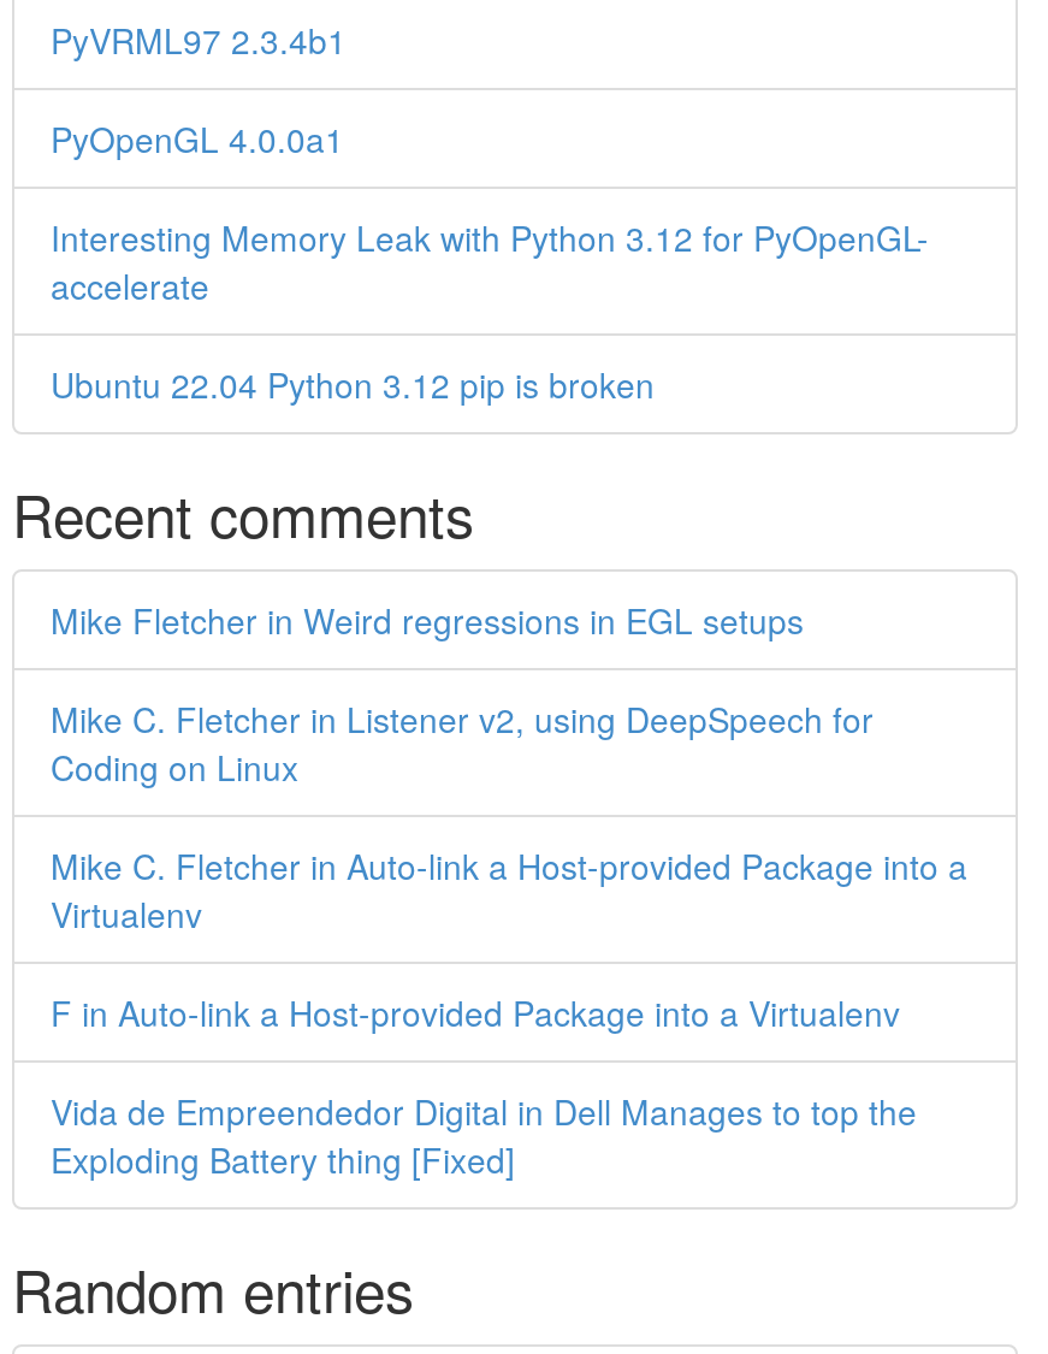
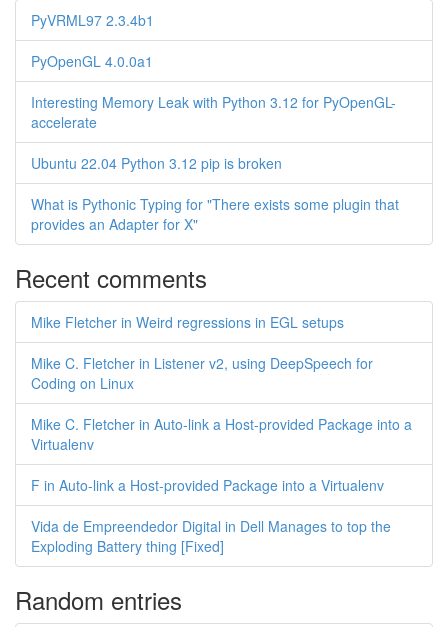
+ What is Pythonic Typing for "There exists some plugin that
+ provides an Adapter for X"
